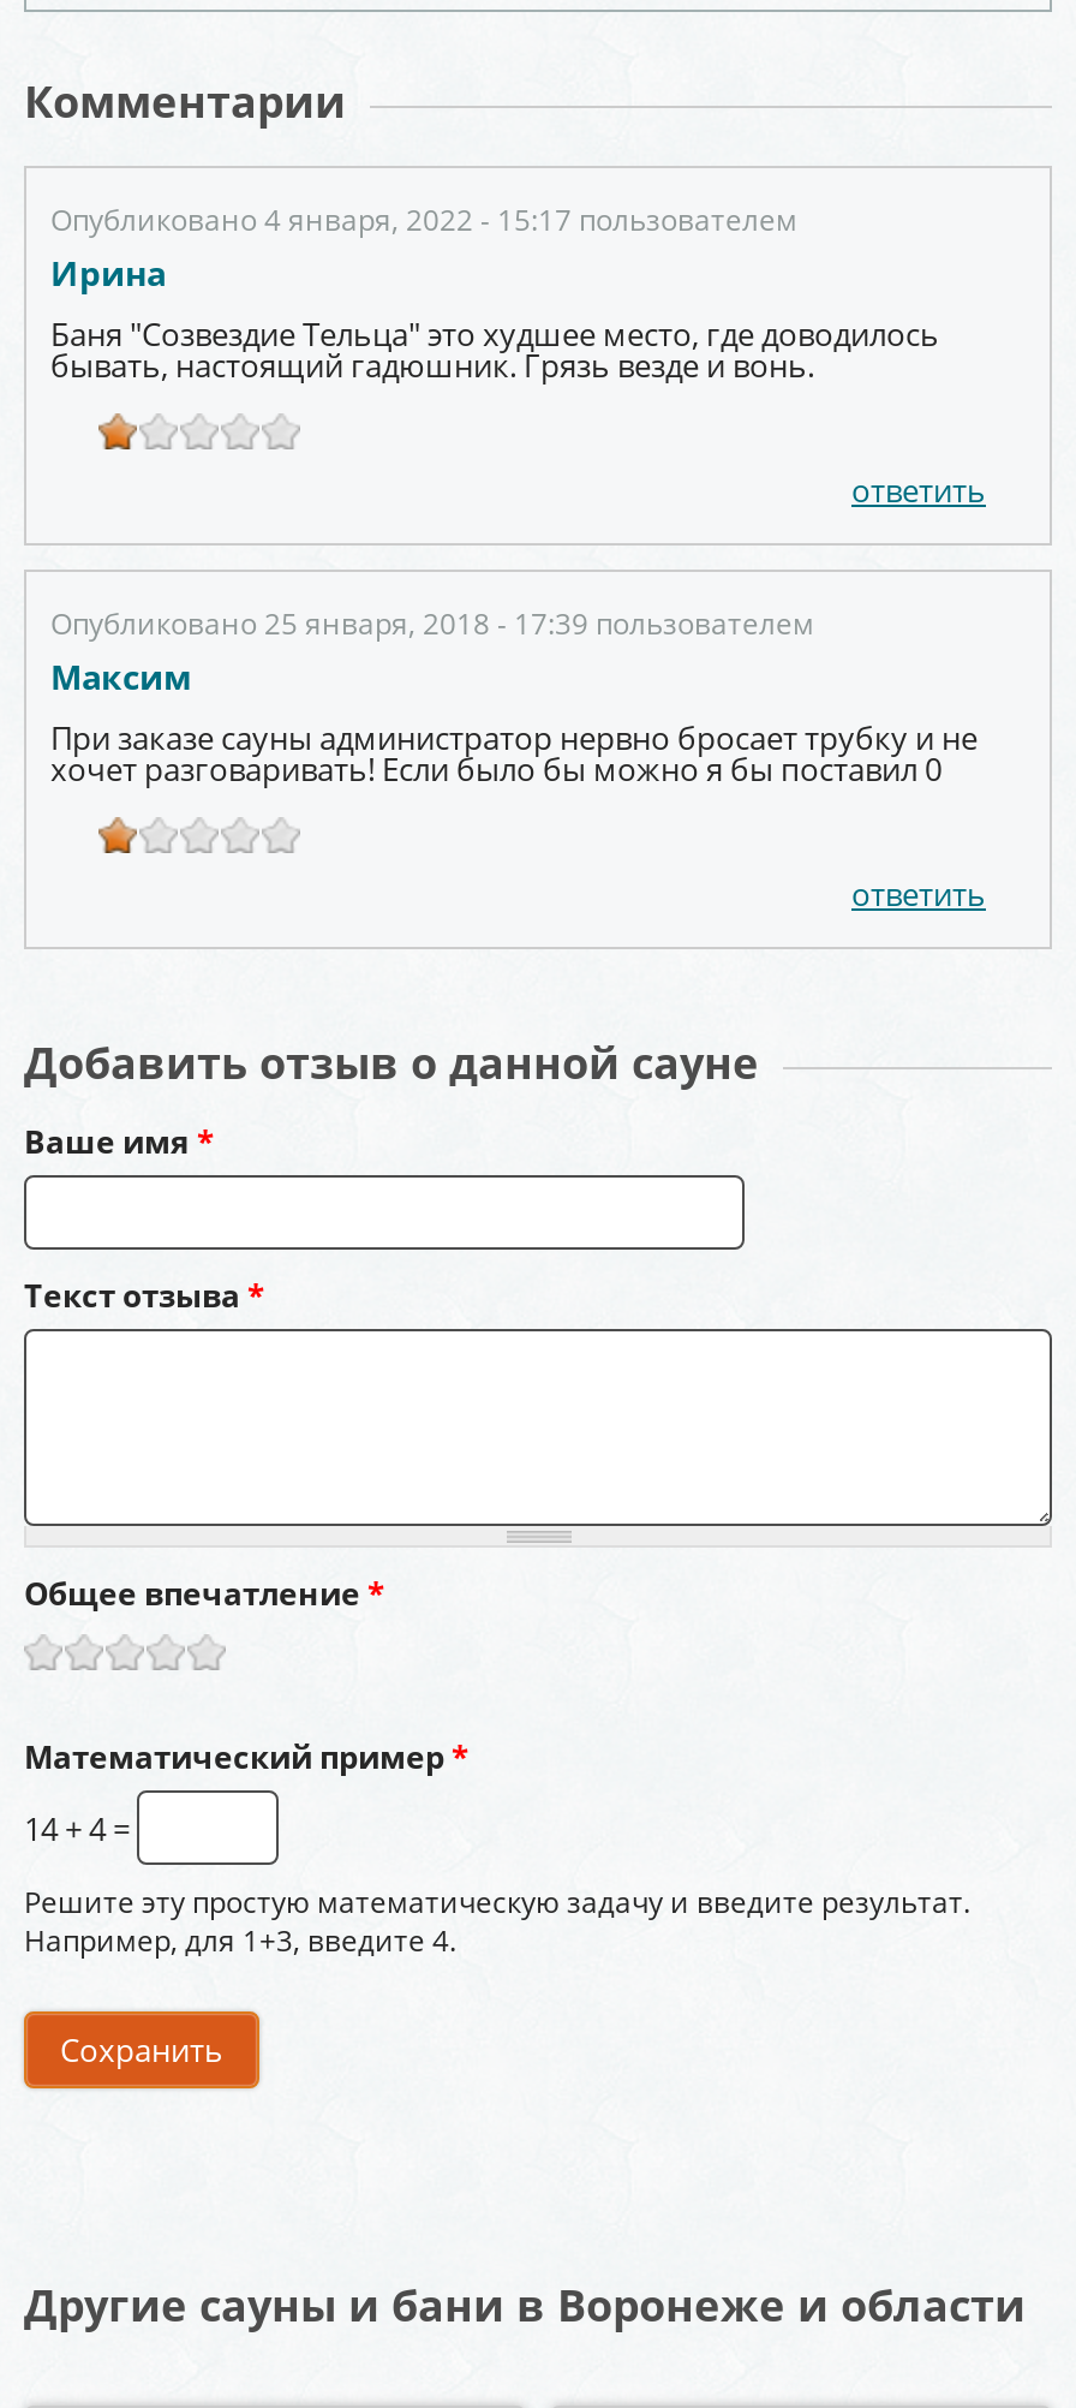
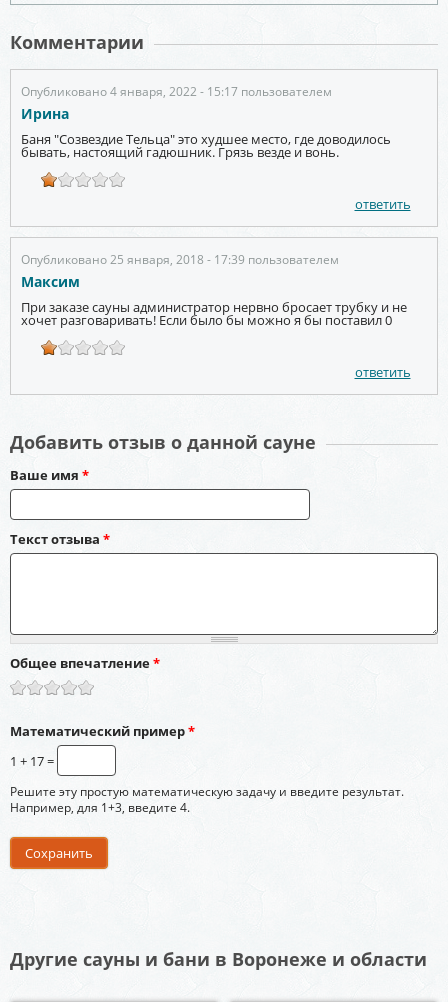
- 14 + 4 =
+ 1 + 17 =
